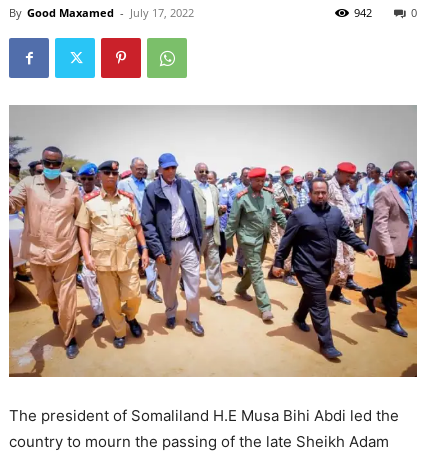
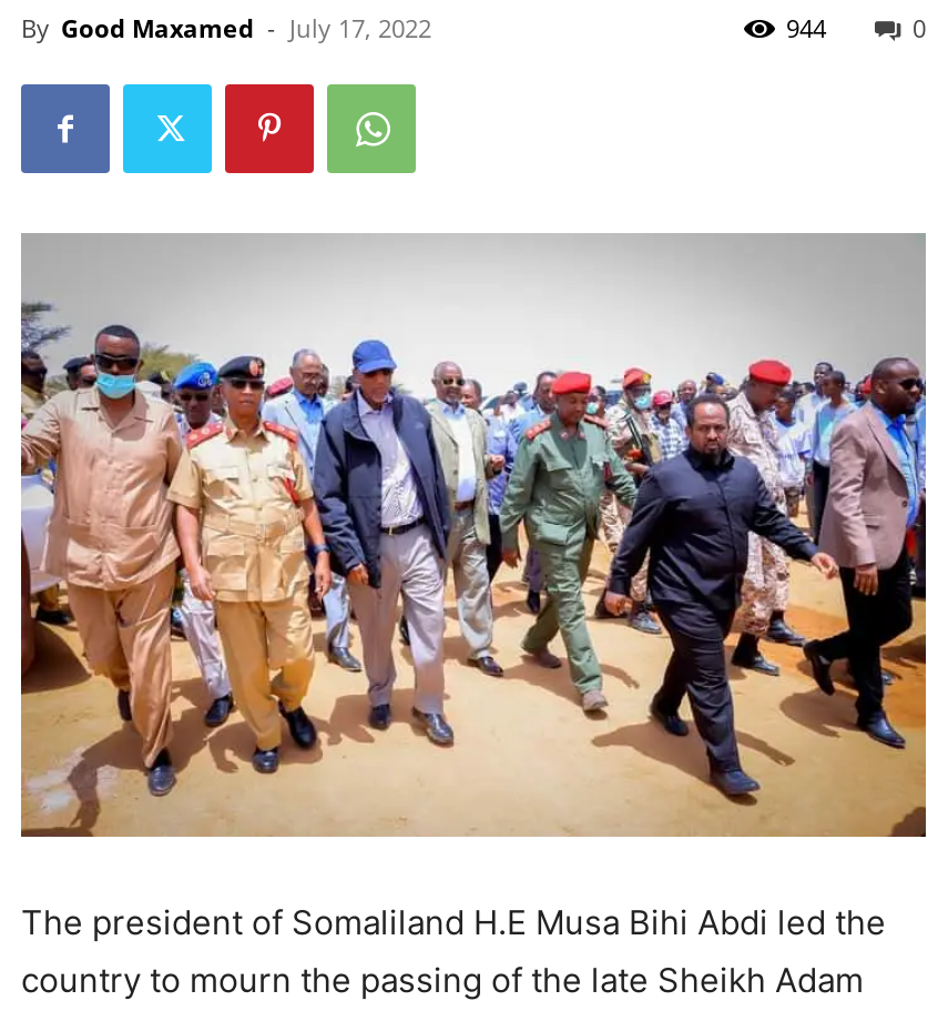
- 942
+ 944
